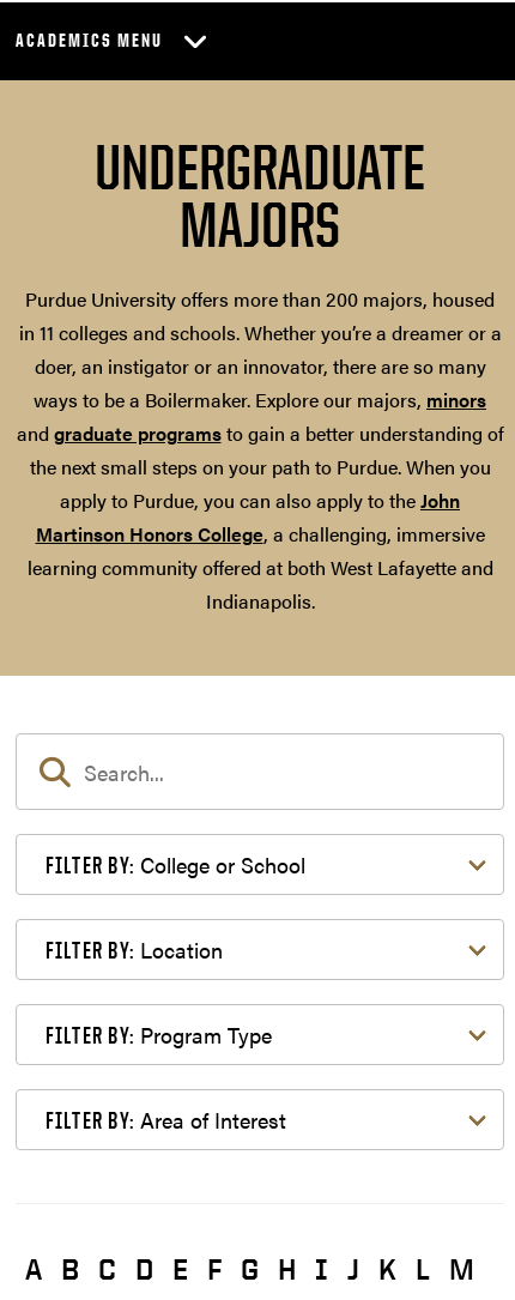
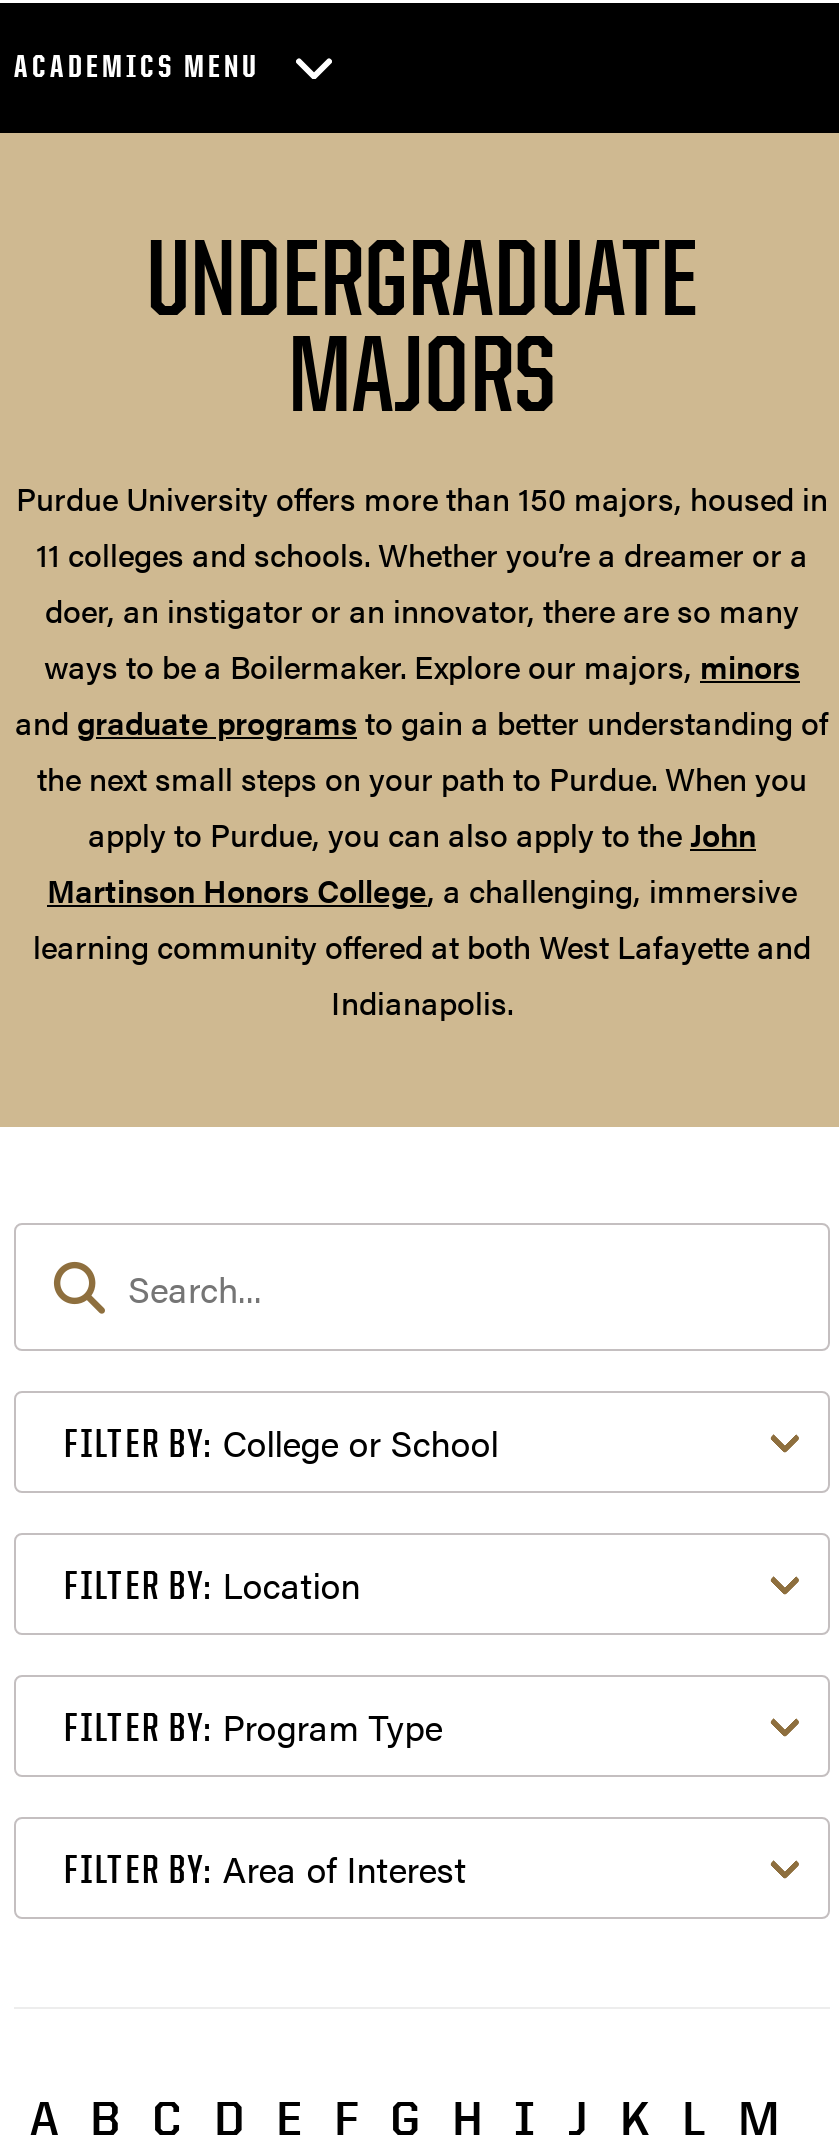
- Purdue University offers more than 200 majors, housed
- in 11 colleges and schools. Whether you’re a dreamer or a
+ Purdue University offers more than 150 majors, housed in
+ 11 colleges and schools. Whether you’re a dreamer or a
